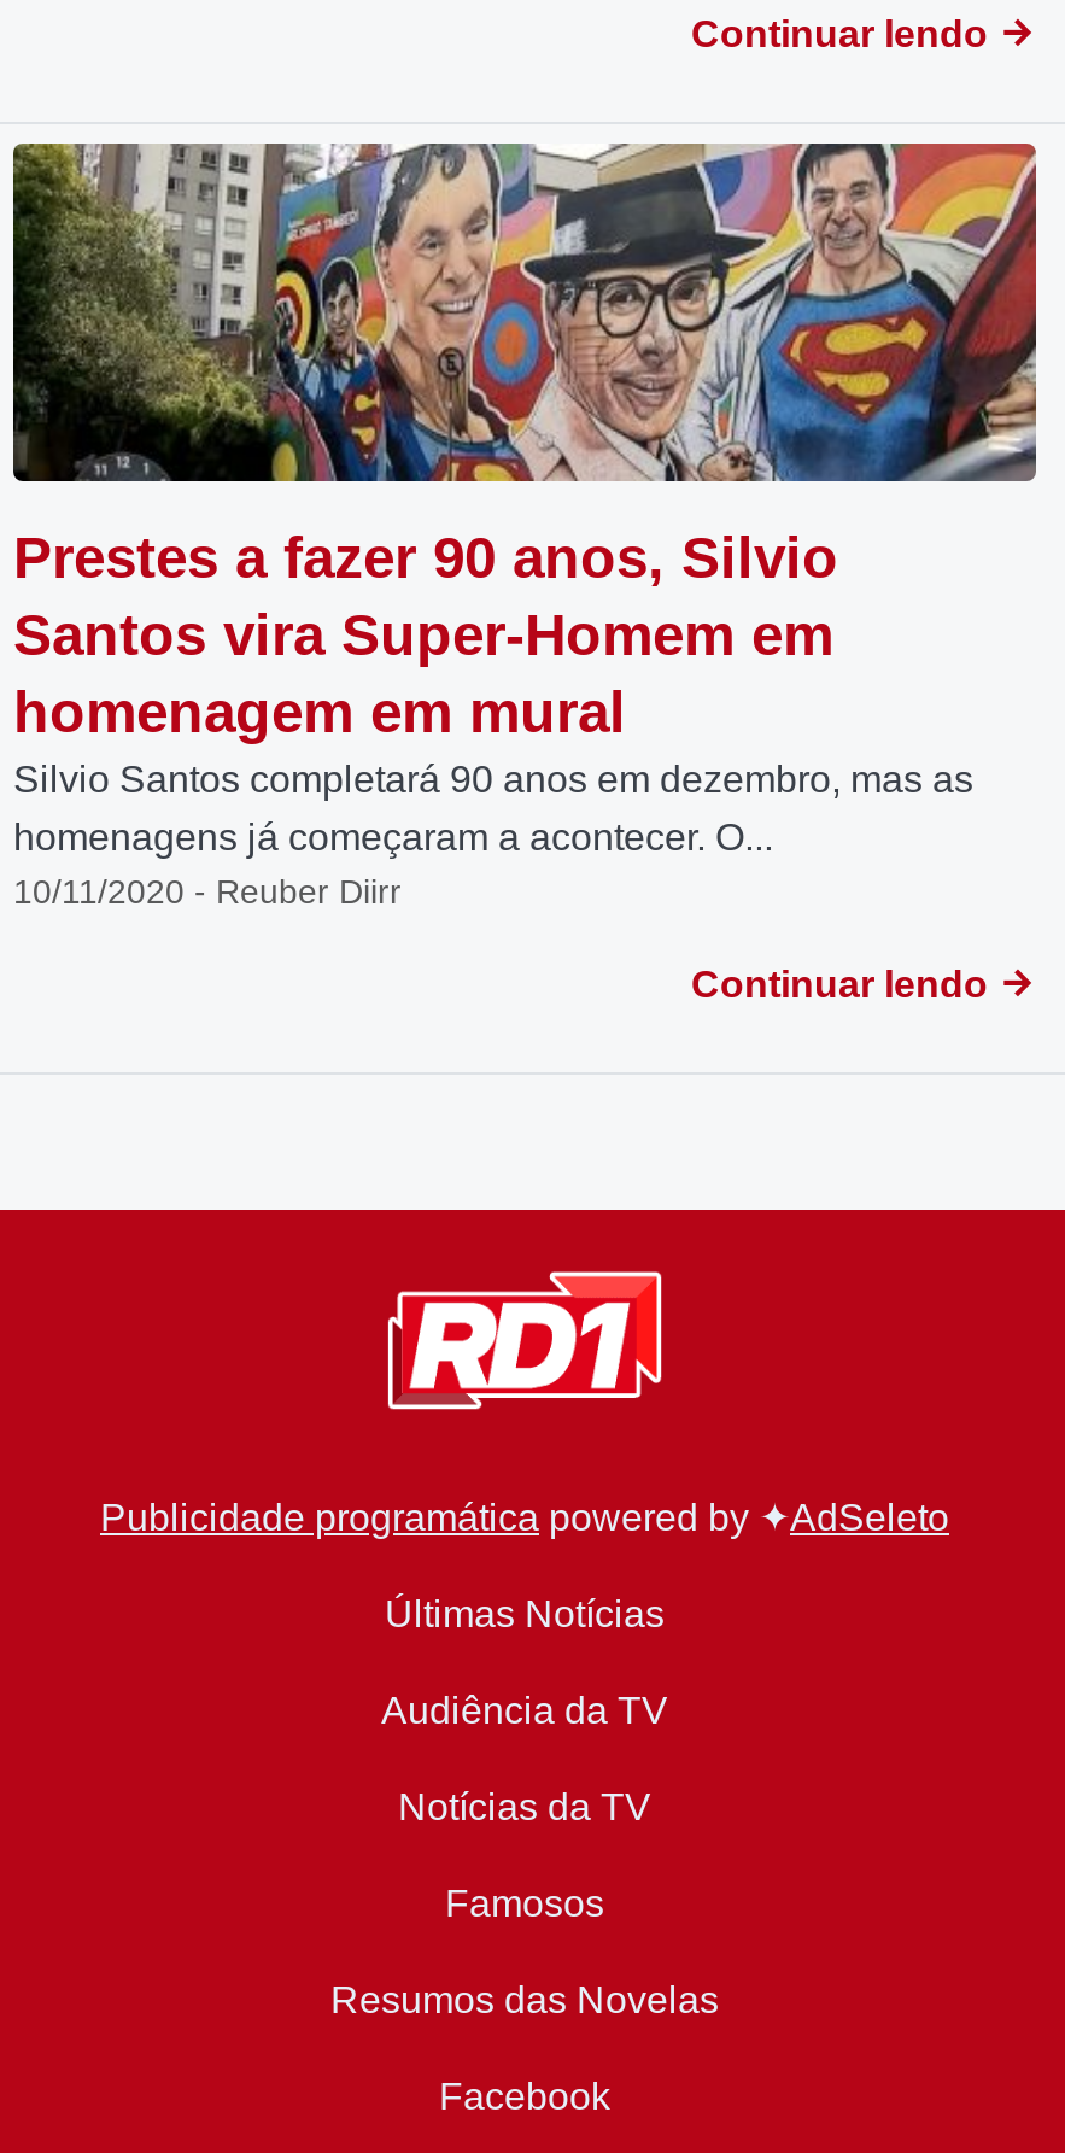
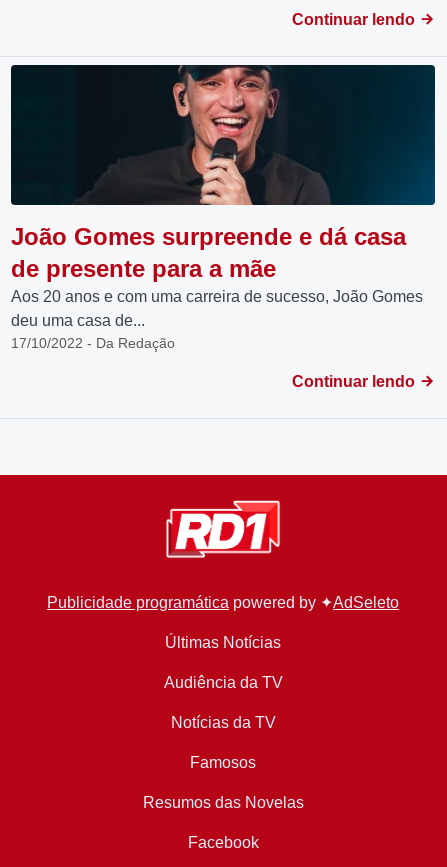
- [image]
- Prestes a fazer 90 anos, Silvio
- Santos vira Super-Homem em
- homenagem em mural
- Silvio Santos completará 90 anos em dezembro, mas as
- homenagens já começaram a acontecer. O...
- 10/11/2020 - Reuber Diirr
+ [image]
+ João Gomes surpreende e dá casa
+ de presente para a mãe
+ Aos 20 anos e com uma carreira de sucesso, João Gomes
+ deu uma casa de...
+ 17/10/2022 - Da Redação
